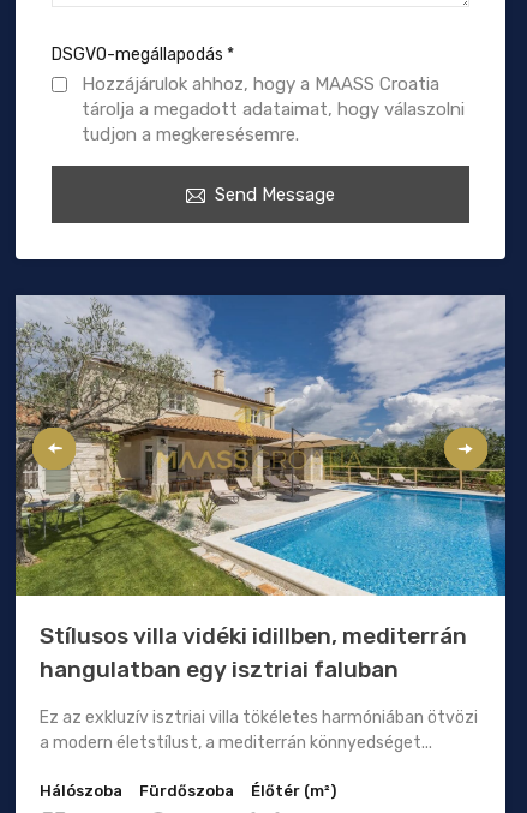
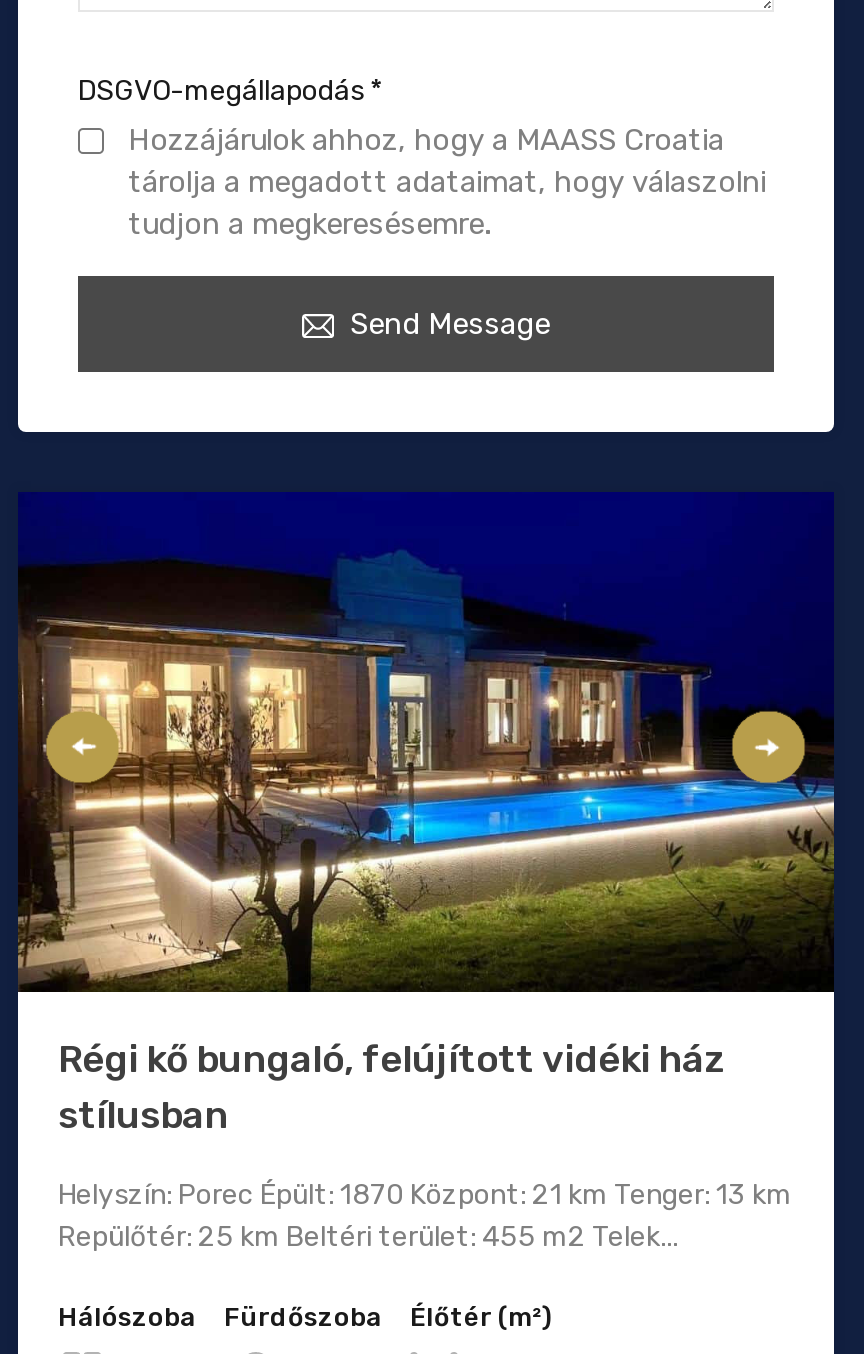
- [image]
- Stílusos villa vidéki idillben, mediterrán
- hangulatban egy isztriai faluban
+ [image]
+ Régi kő bungaló, felújított vidéki ház
+ stílusban

- Ez az exkluzív isztriai villa tökéletes harmóniában ötvözi
- a modern életstílust, a mediterrán könnyedséget...
+ Helyszín: Porec Épült: 1870 Központ: 21 km Tenger: 13 km
+ Repülőtér: 25 km Beltéri terület: 455 m2 Telek...
